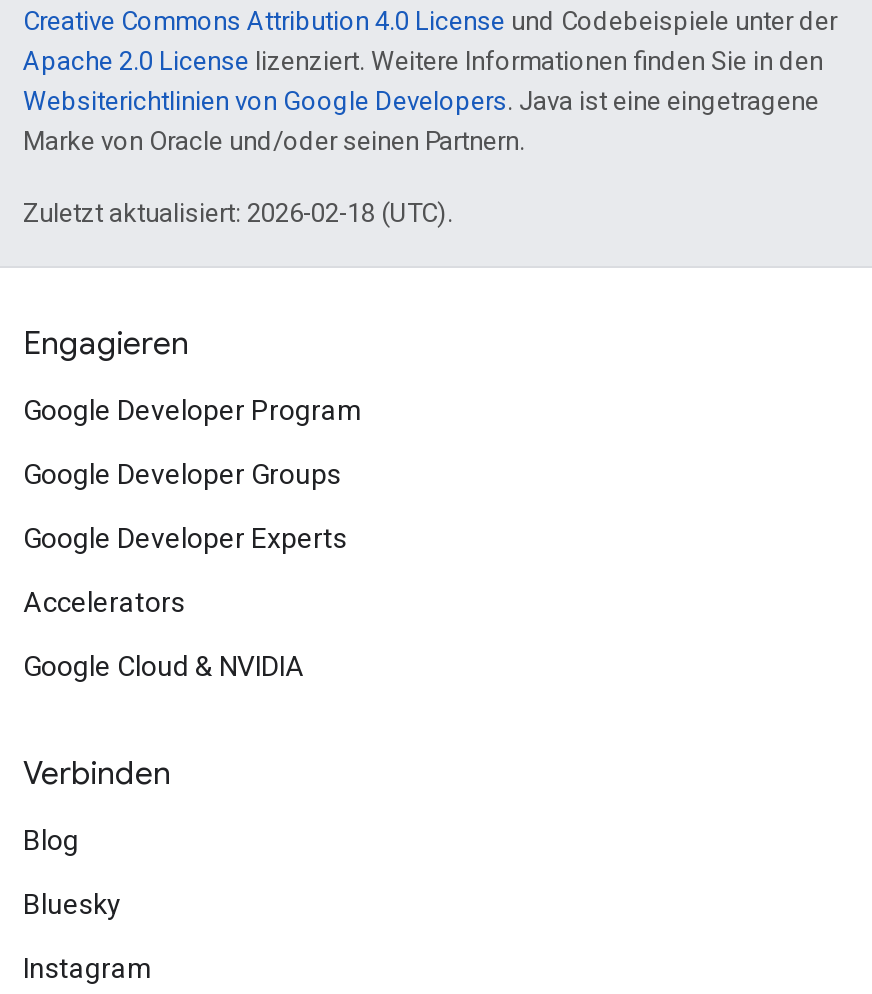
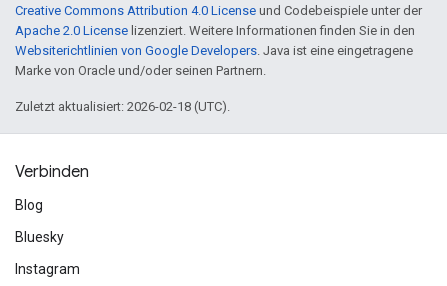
- Engagieren
- Google Developer Program
- Google Developer Groups
- Google Developer Experts
- Accelerators
- Google Cloud & NVIDIA
